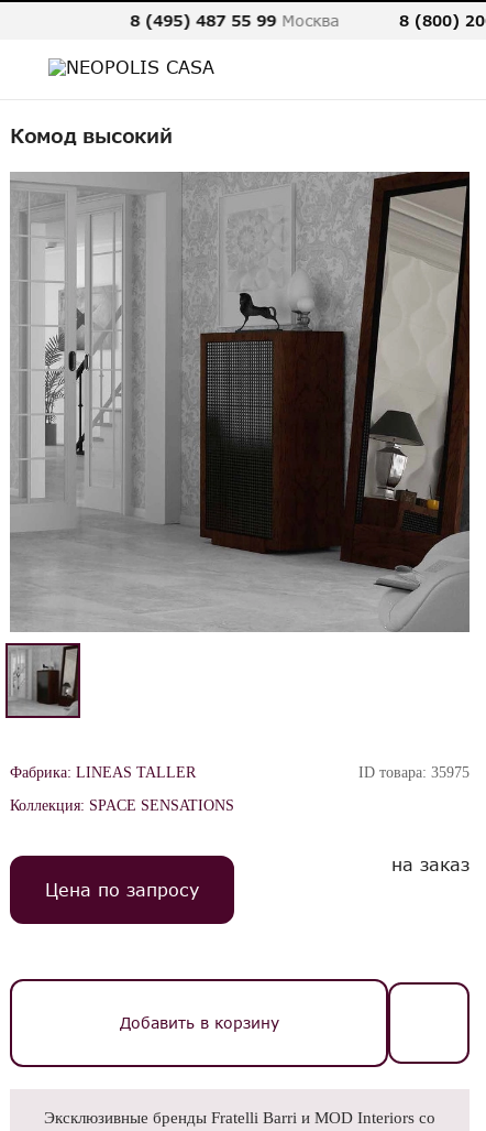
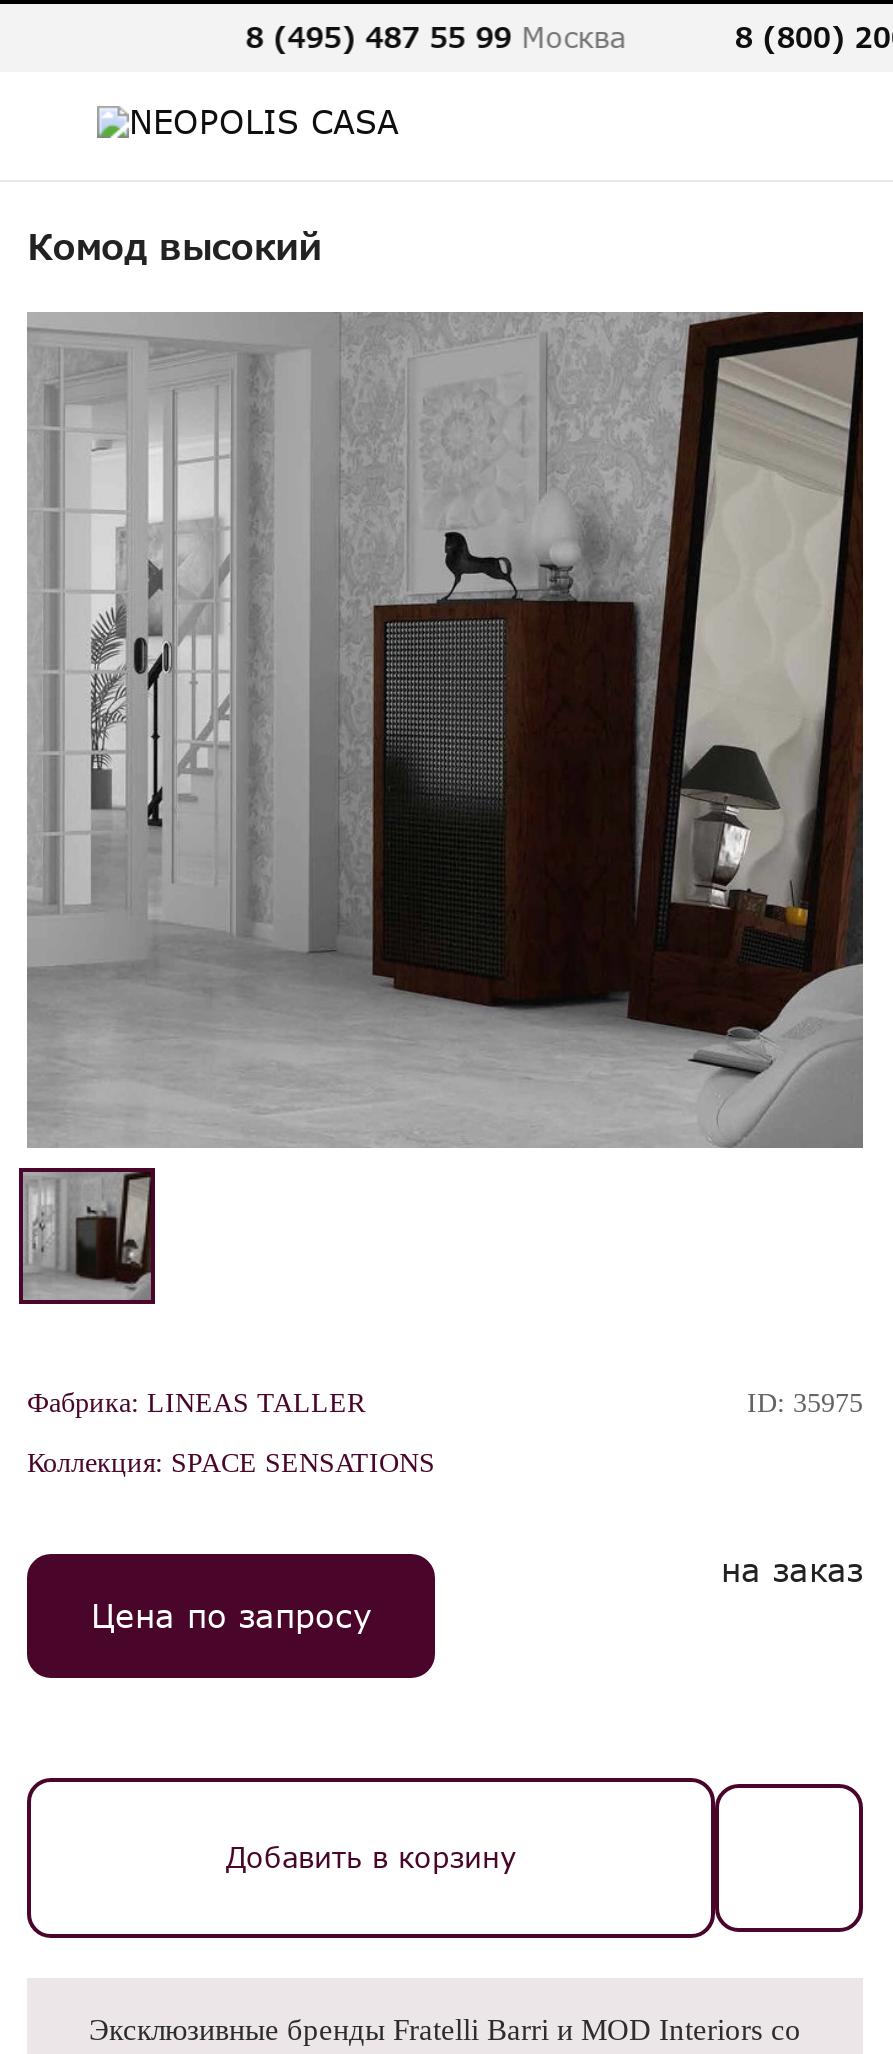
- ID товара: 35975
+ ID: 35975
